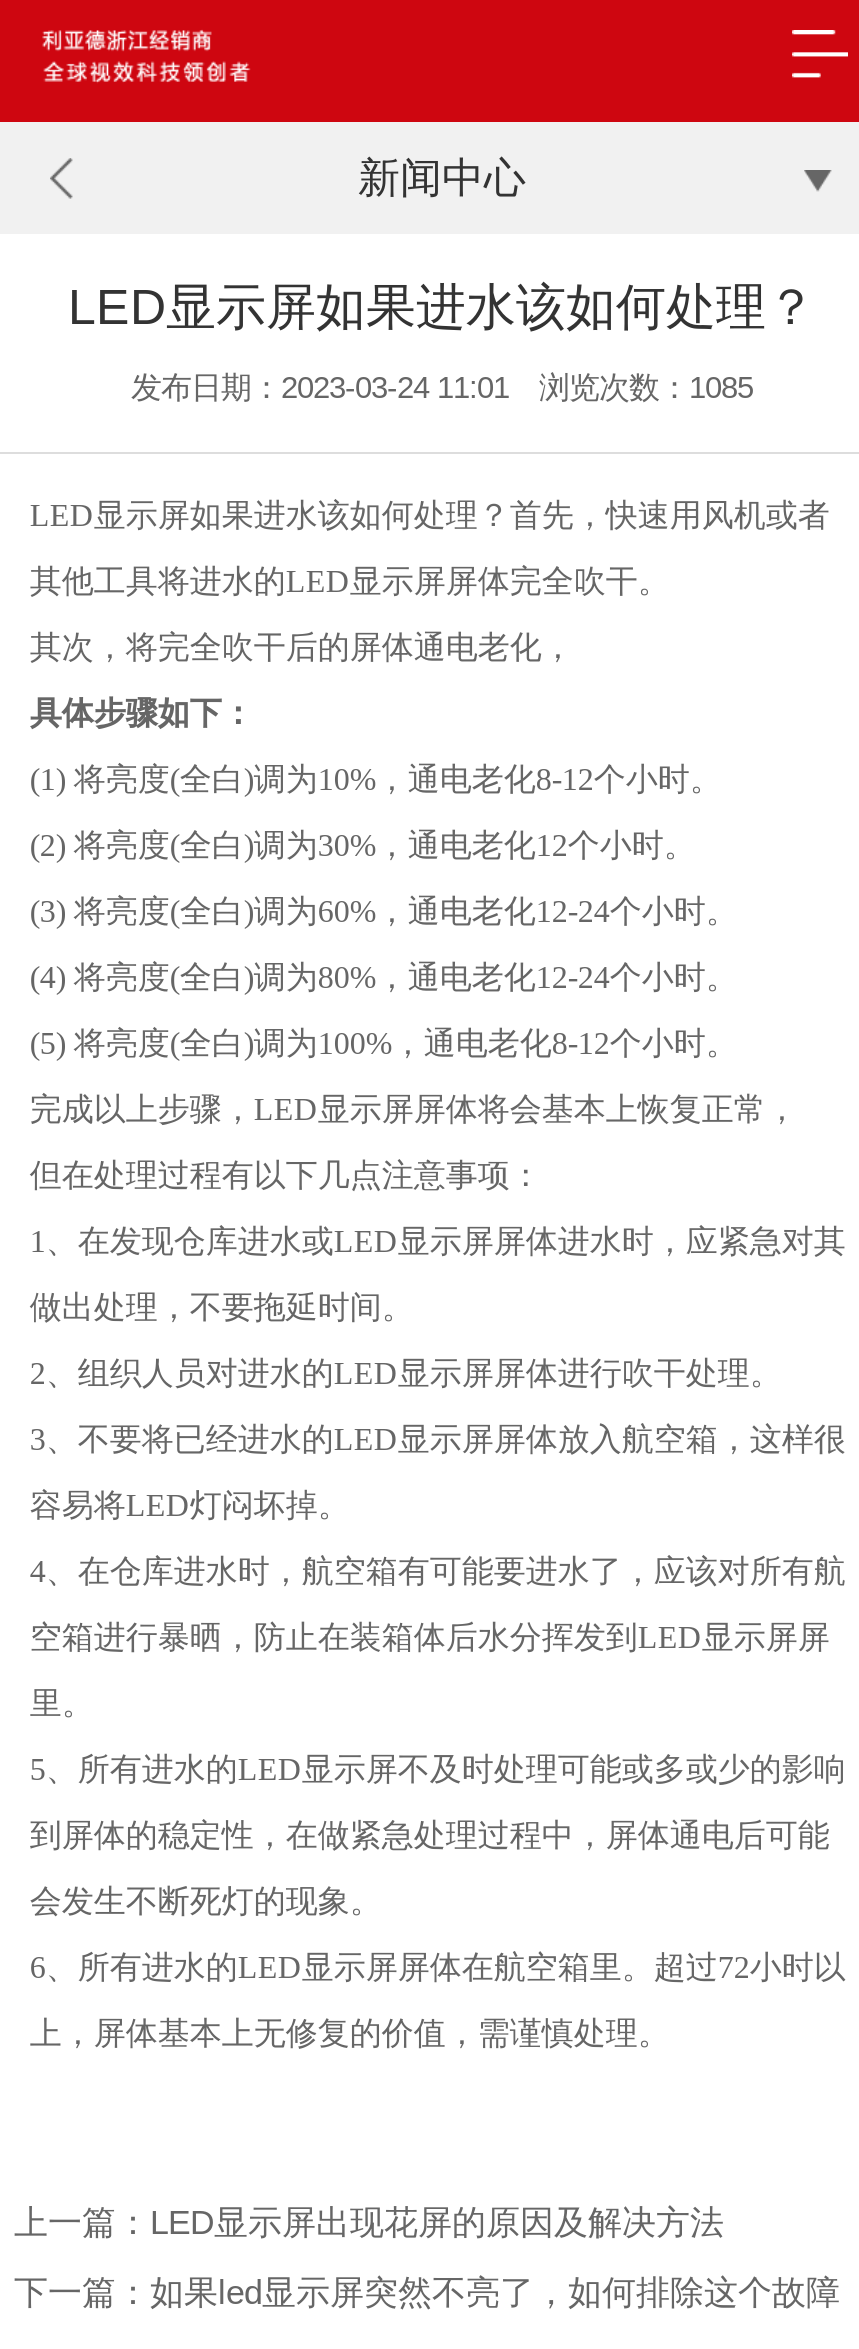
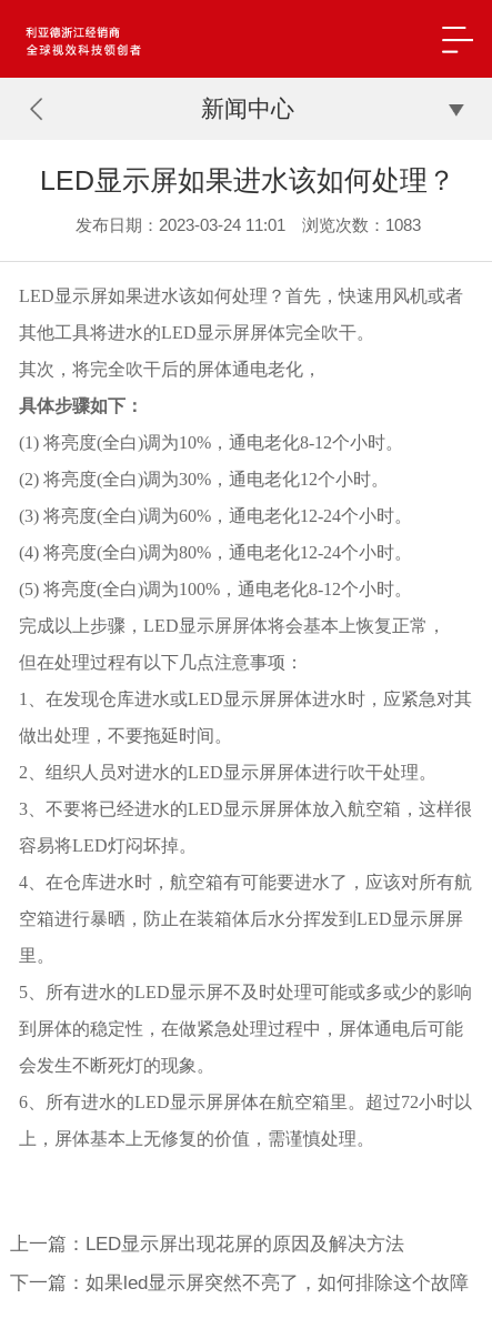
- 发布日期：2023-03-24 11:01 浏览次数：1085
+ 发布日期：2023-03-24 11:01 浏览次数：1083
